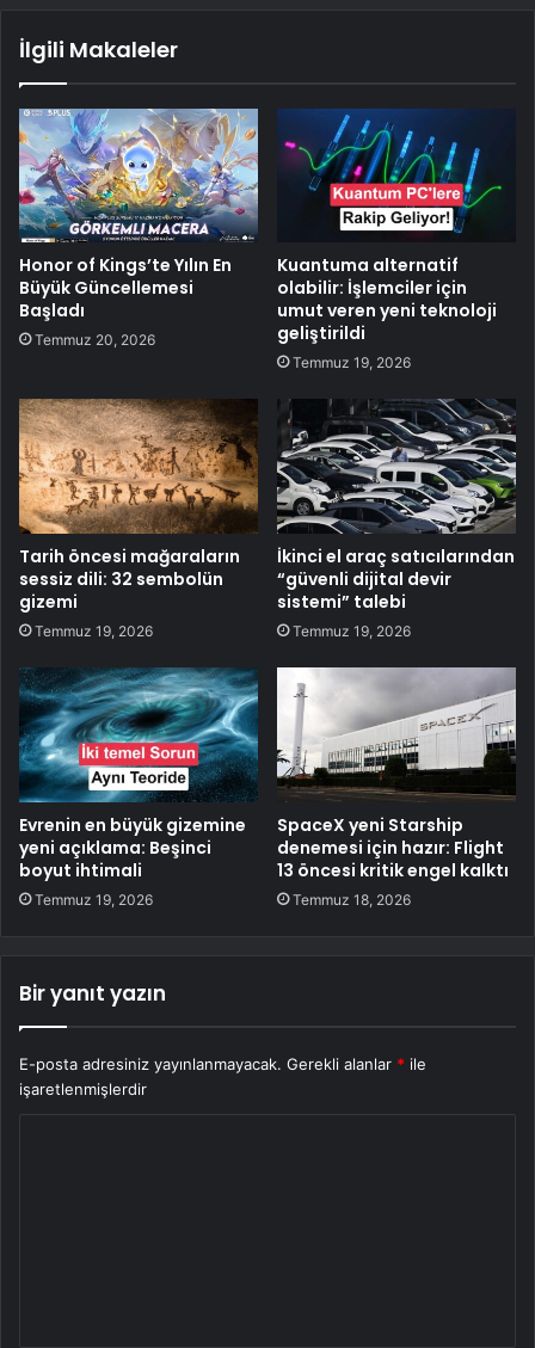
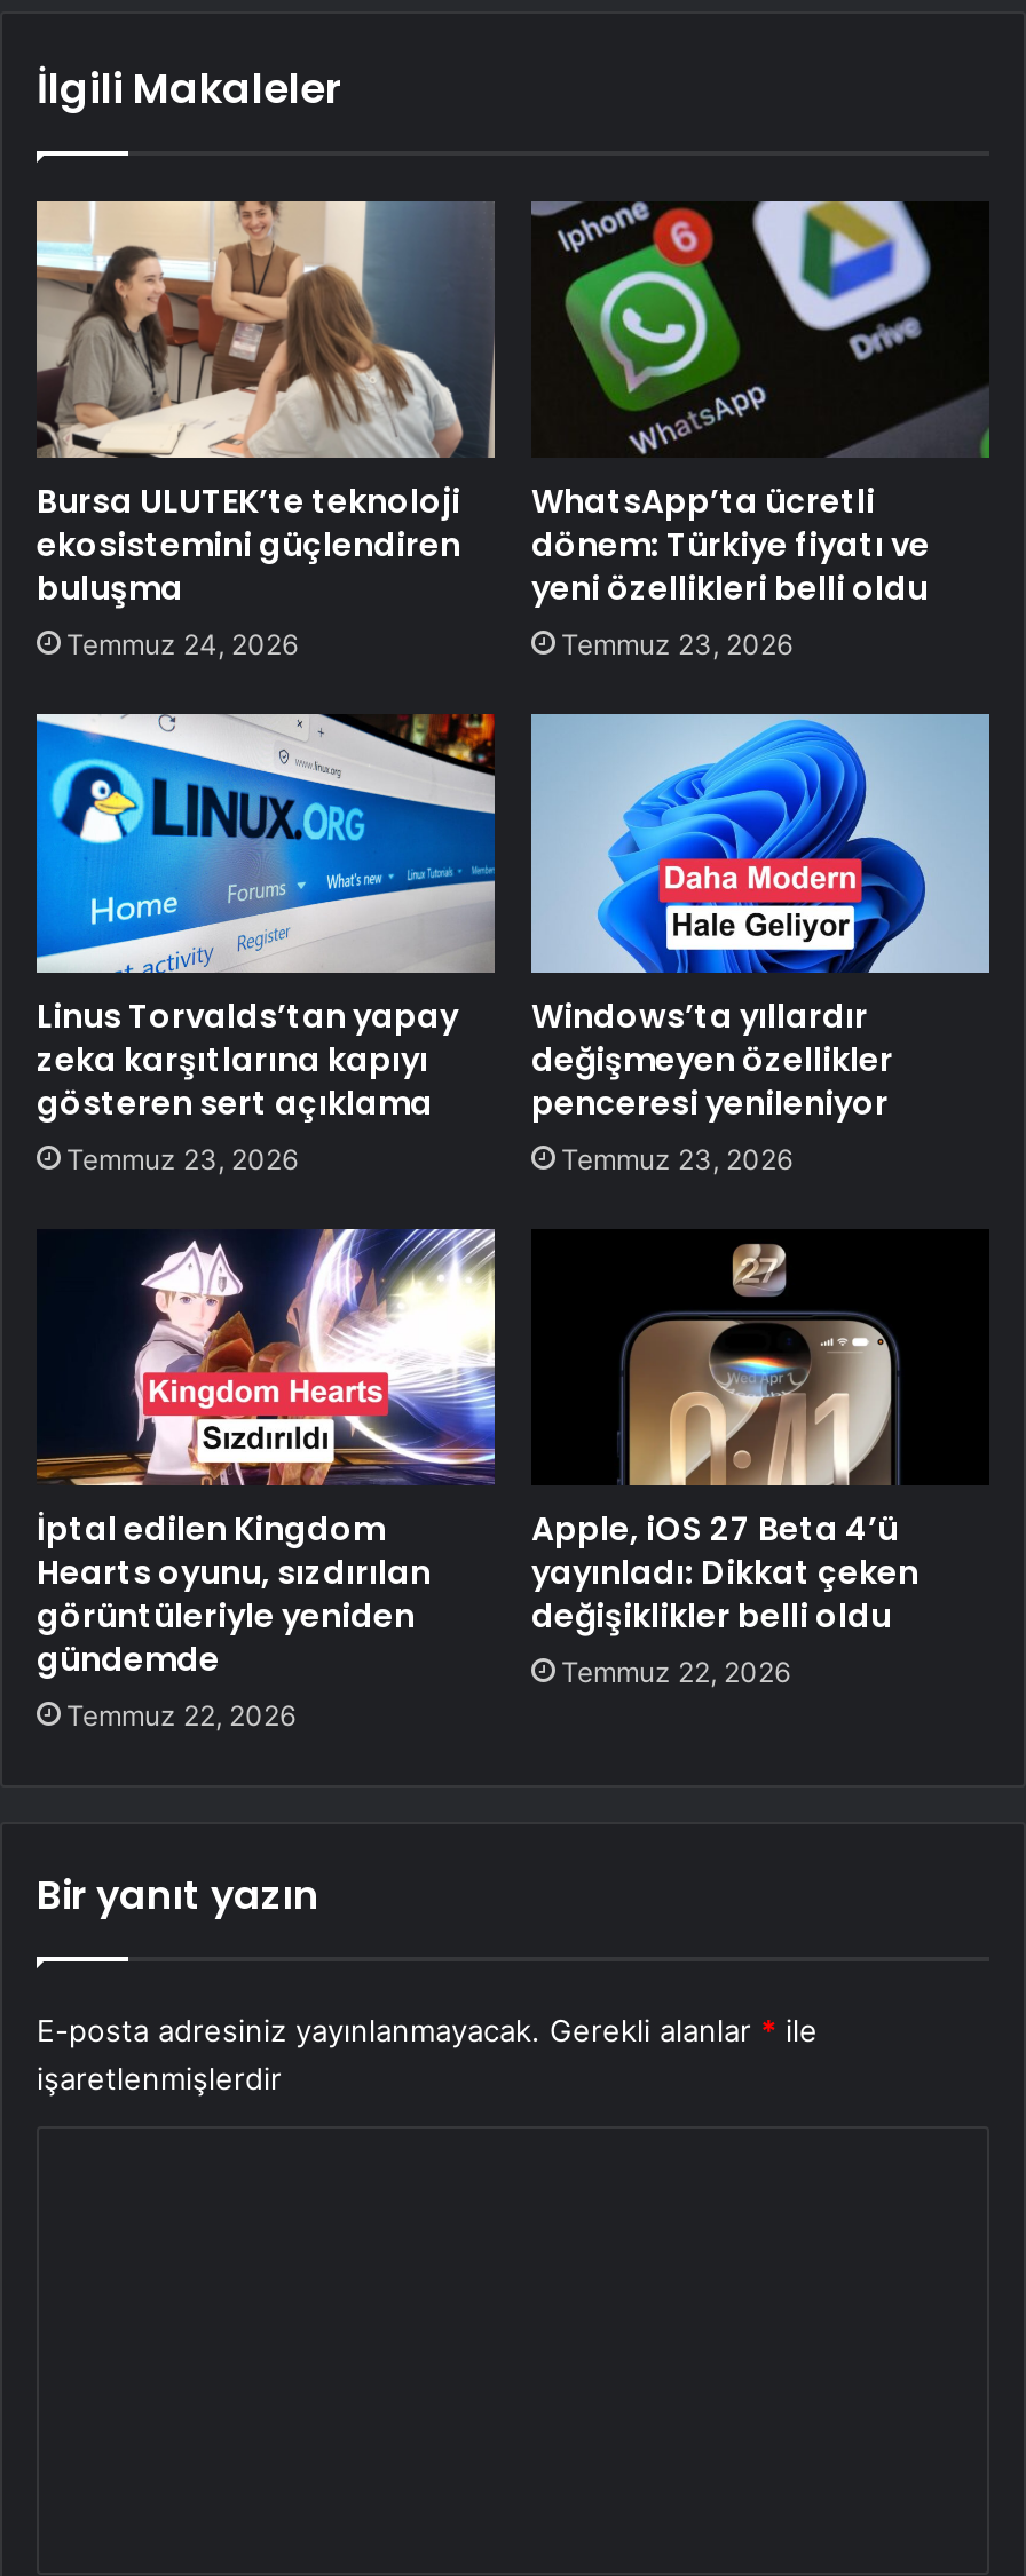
- [image]
- Honor of Kings’te Yılın En
- Büyük Güncellemesi
- Başladı
- Temmuz 20, 2026
+ [image]
+ Bursa ULUTEK’te teknoloji
+ ekosistemini güçlendiren
+ buluşma
+ Temmuz 24, 2026

- [image]
- Kuantuma alternatif
- olabilir: İşlemciler için
- umut veren yeni teknoloji
- geliştirildi
- Temmuz 19, 2026
+ [image]
+ WhatsApp’ta ücretli
+ dönem: Türkiye fiyatı ve
+ yeni özellikleri belli oldu
+ Temmuz 23, 2026

- [image]
- Tarih öncesi mağaraların
- sessiz dili: 32 sembolün
- gizemi
- Temmuz 19, 2026
+ [image]
+ Linus Torvalds’tan yapay
+ zeka karşıtlarına kapıyı
+ gösteren sert açıklama
+ Temmuz 23, 2026

- [image]
- İkinci el araç satıcılarından
- “güvenli dijital devir
- sistemi” talebi
- Temmuz 19, 2026
+ [image]
+ Windows’ta yıllardır
+ değişmeyen özellikler
+ penceresi yenileniyor
+ Temmuz 23, 2026

- [image]
- Evrenin en büyük gizemine
- yeni açıklama: Beşinci
- boyut ihtimali
- Temmuz 19, 2026
+ [image]
+ İptal edilen Kingdom
+ Hearts oyunu, sızdırılan
+ görüntüleriyle yeniden
+ gündemde
+ Temmuz 22, 2026

- [image]
- SpaceX yeni Starship
- denemesi için hazır: Flight
- 13 öncesi kritik engel kalktı
- Temmuz 18, 2026
+ [image]
+ Apple, iOS 27 Beta 4’ü
+ yayınladı: Dikkat çeken
+ değişiklikler belli oldu
+ Temmuz 22, 2026
